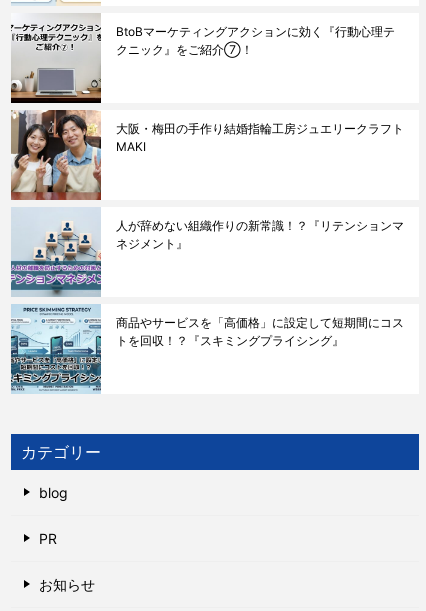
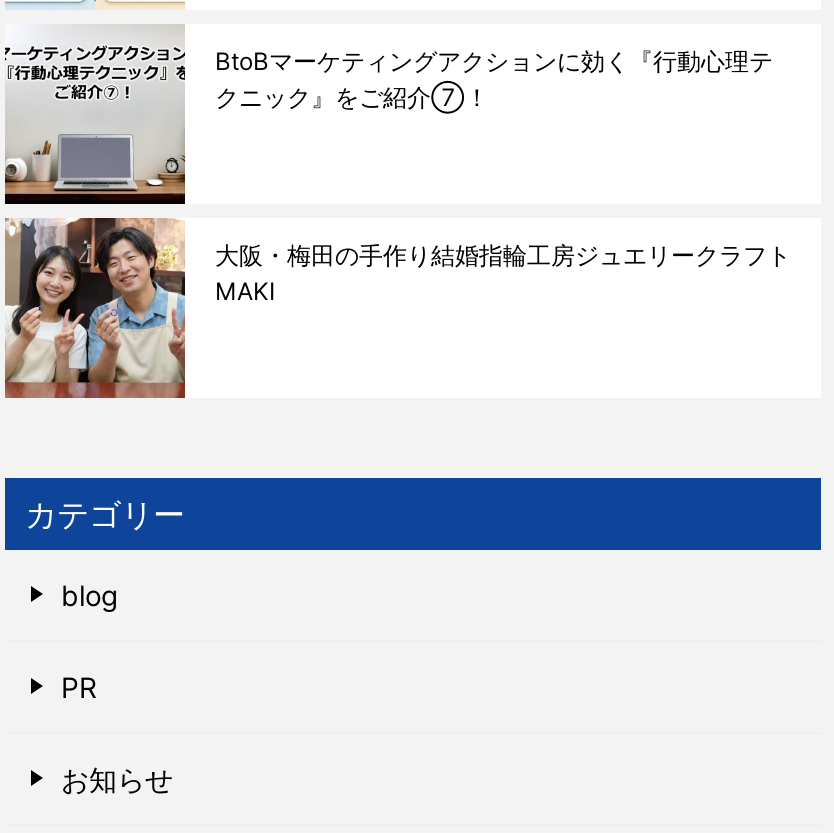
- [image]
- 人が辞めない組織作りの新常識！？『リテンションマ
- ネジメント』

- [image]
- 商品やサービスを「高価格」に設定して短期間にコス
- トを回収！？『スキミングプライシング』
